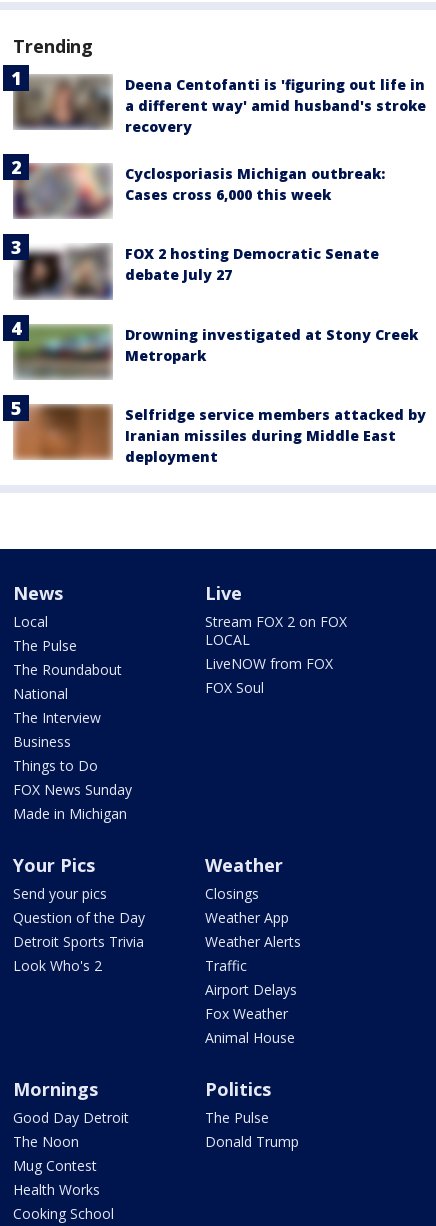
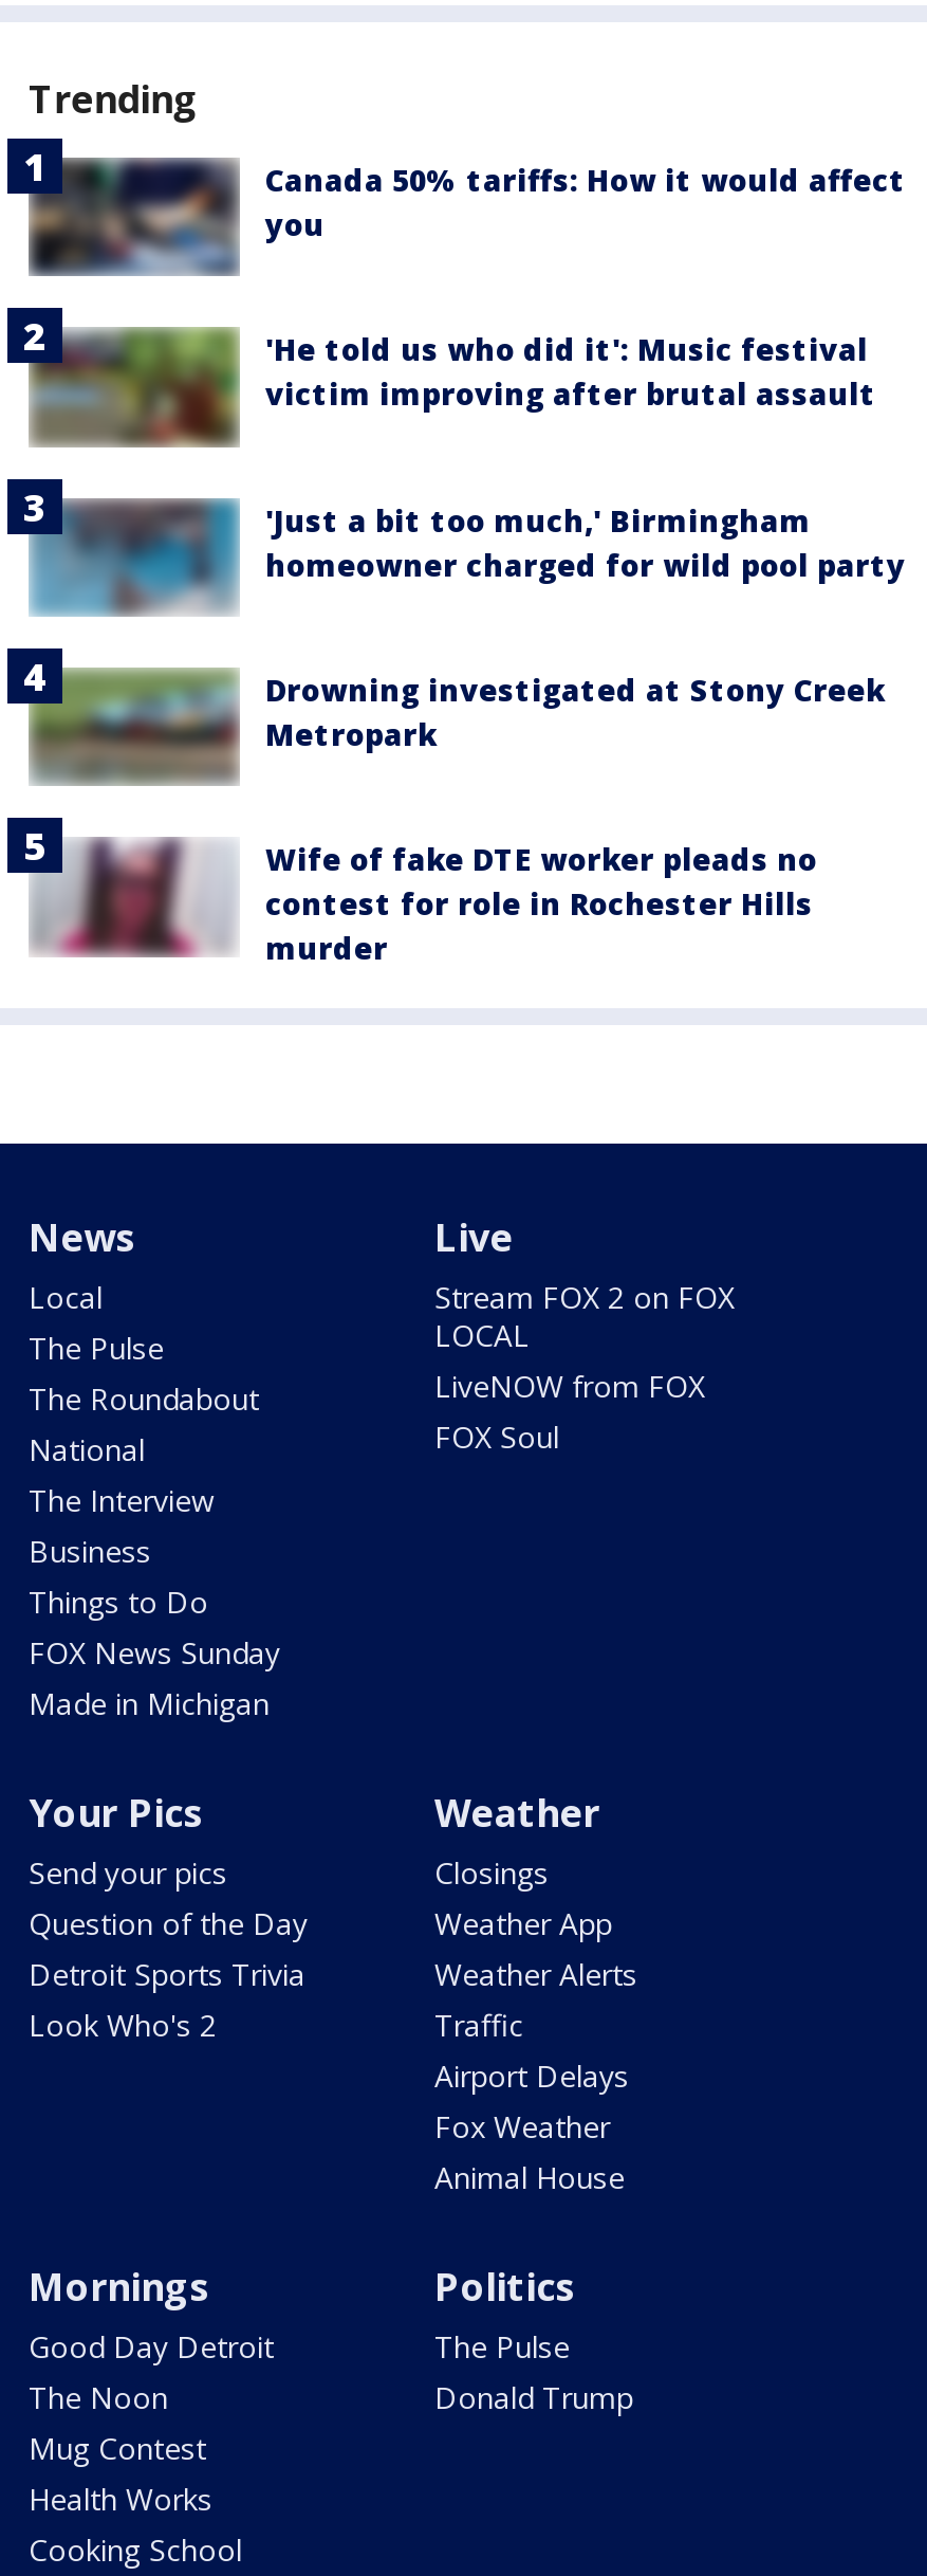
- [image]
- Deena Centofanti is 'figuring out life in
- a different way' amid husband's stroke
- recovery
+ [image]
+ Canada 50% tariffs: How it would affect
+ you

- [image]
- Cyclosporiasis Michigan outbreak:
- Cases cross 6,000 this week
+ [image]
+ 'He told us who did it': Music festival
+ victim improving after brutal assault

- [image]
- FOX 2 hosting Democratic Senate
- debate July 27
+ [image]
+ 'Just a bit too much,' Birmingham
+ homeowner charged for wild pool party

- [image]
- Selfridge service members attacked by
- Iranian missiles during Middle East
- deployment
+ [image]
+ Wife of fake DTE worker pleads no
+ contest for role in Rochester Hills
+ murder
